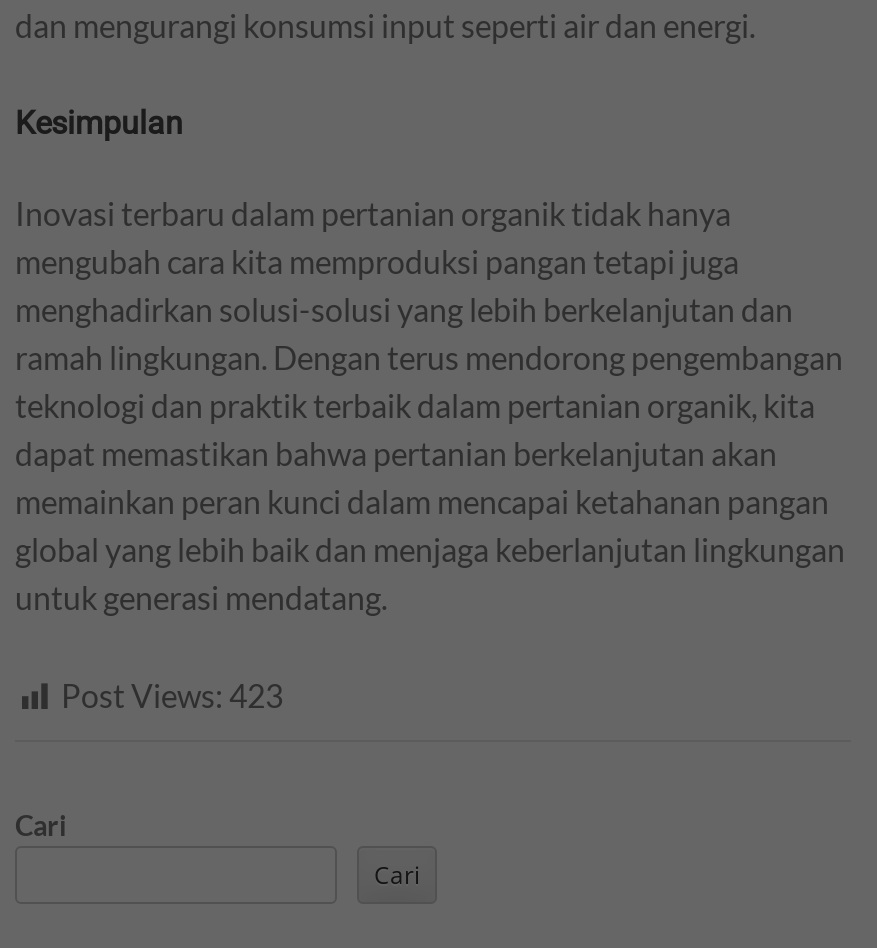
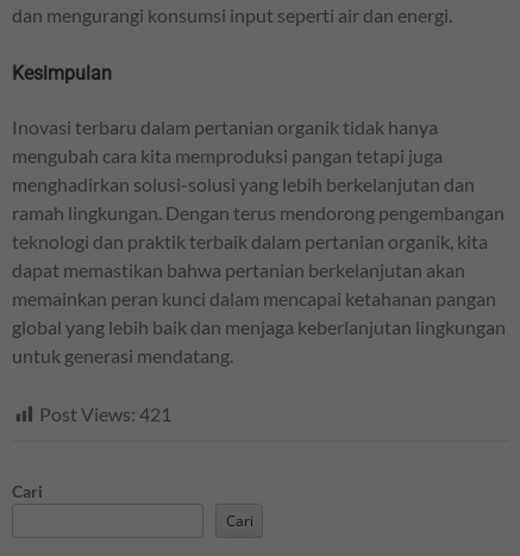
- Post Views: 423
+ Post Views: 421
